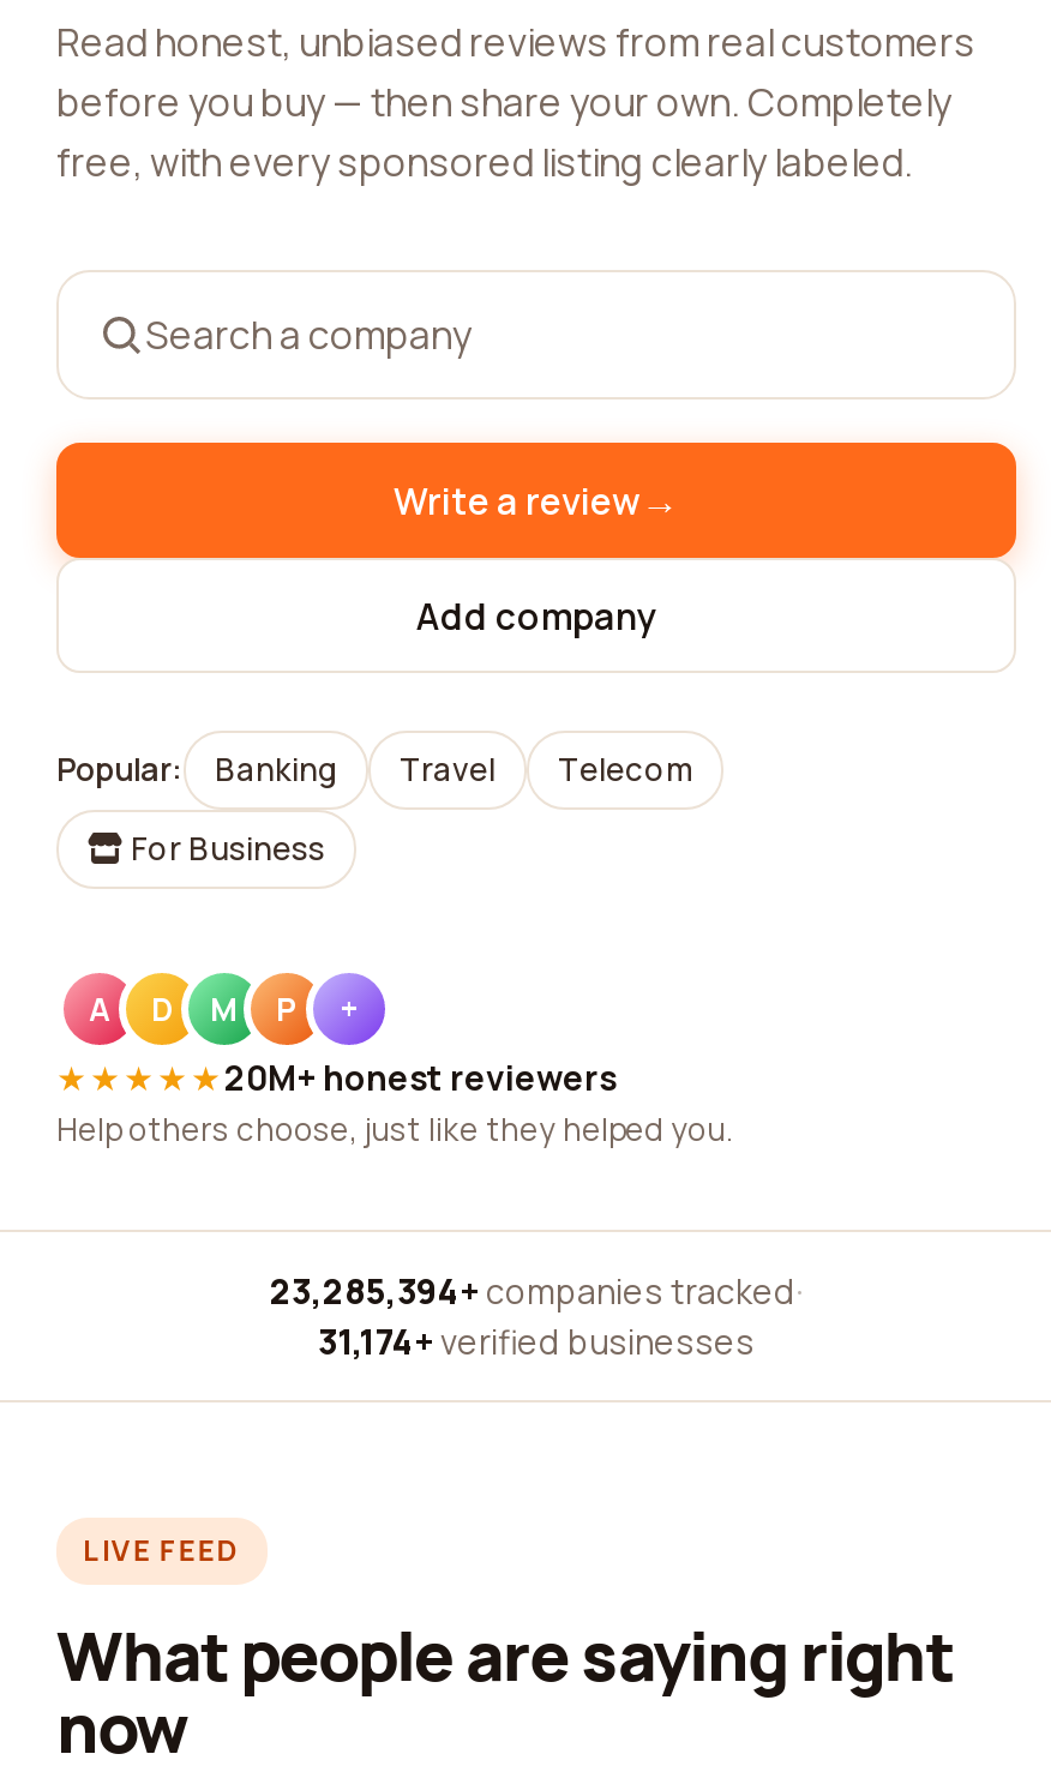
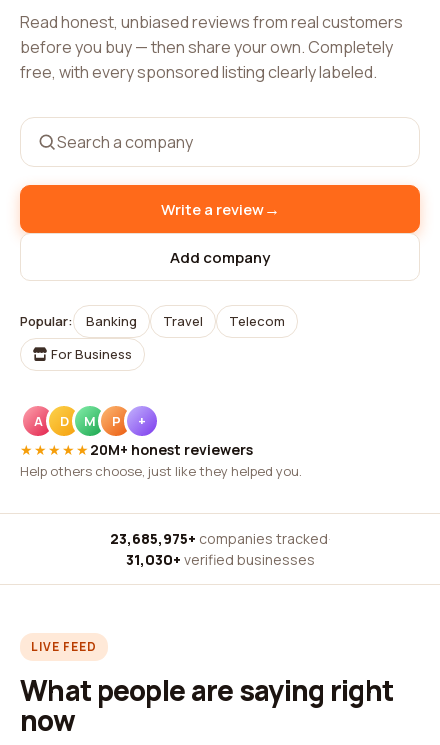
- 23,285,394+ companies tracked ·
+ 23,685,975+ companies tracked ·

- 31,174+ verified businesses
+ 31,030+ verified businesses
